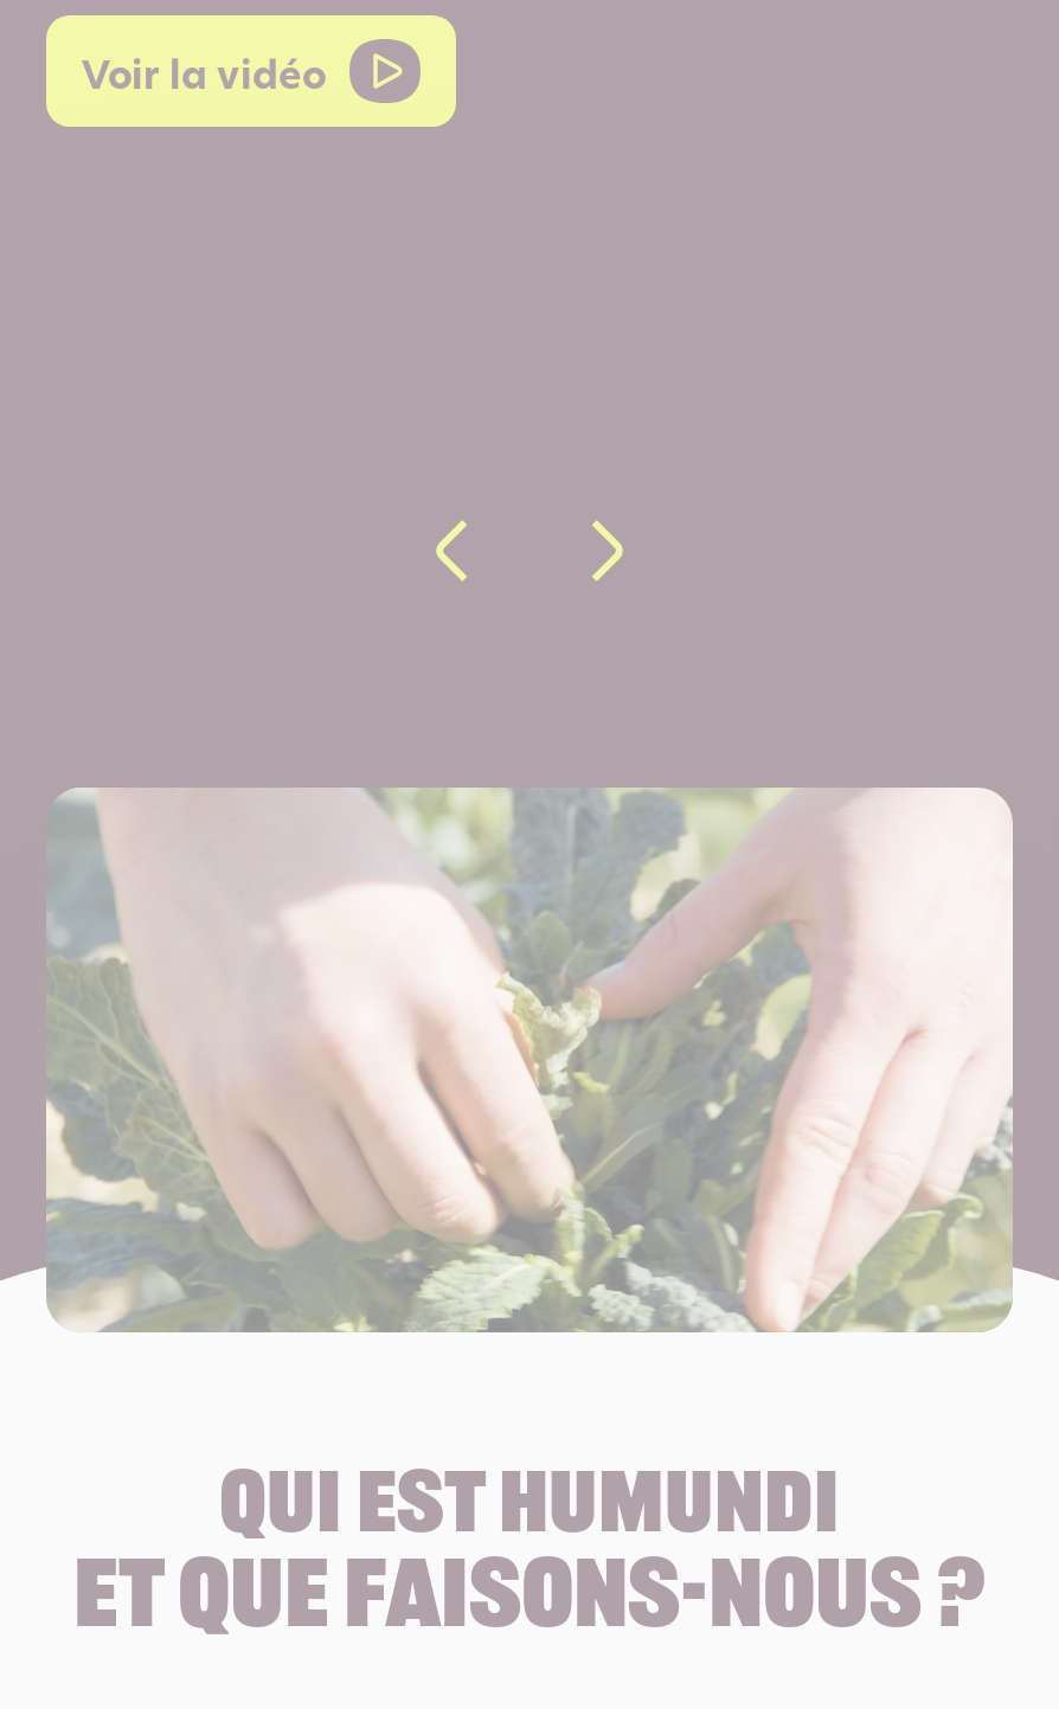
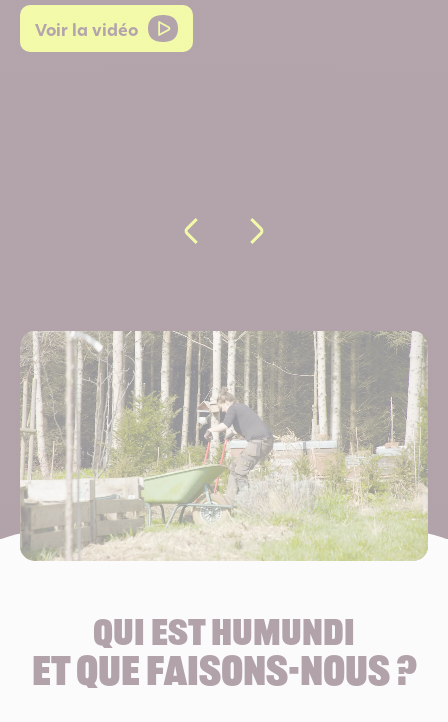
- [image]
+ [image]
